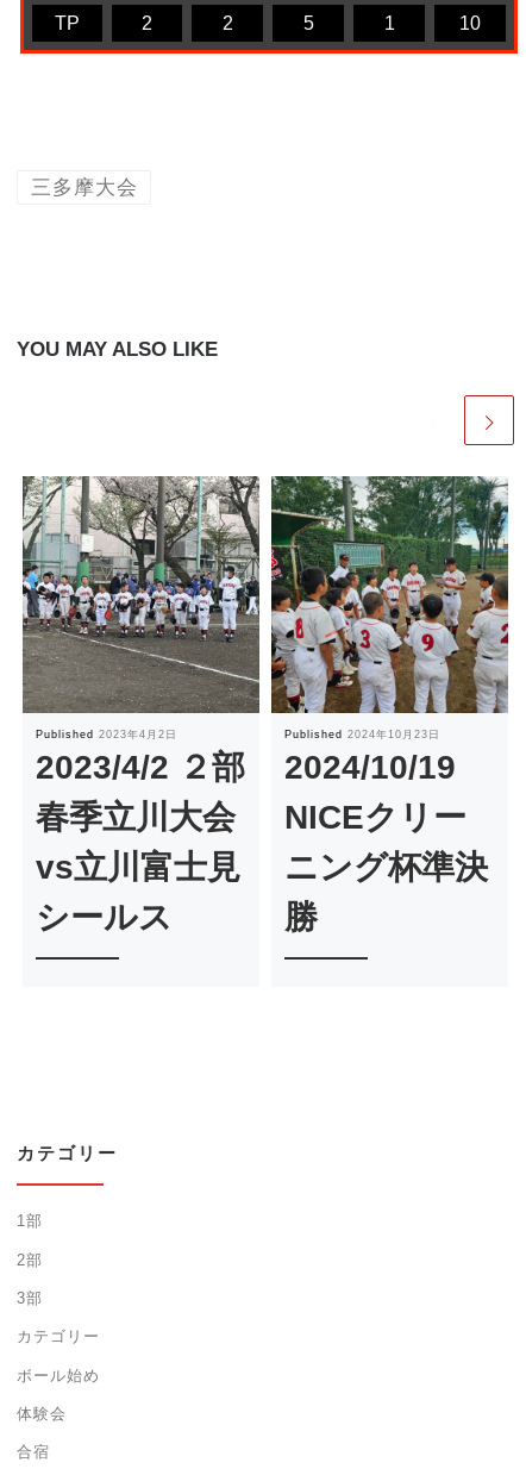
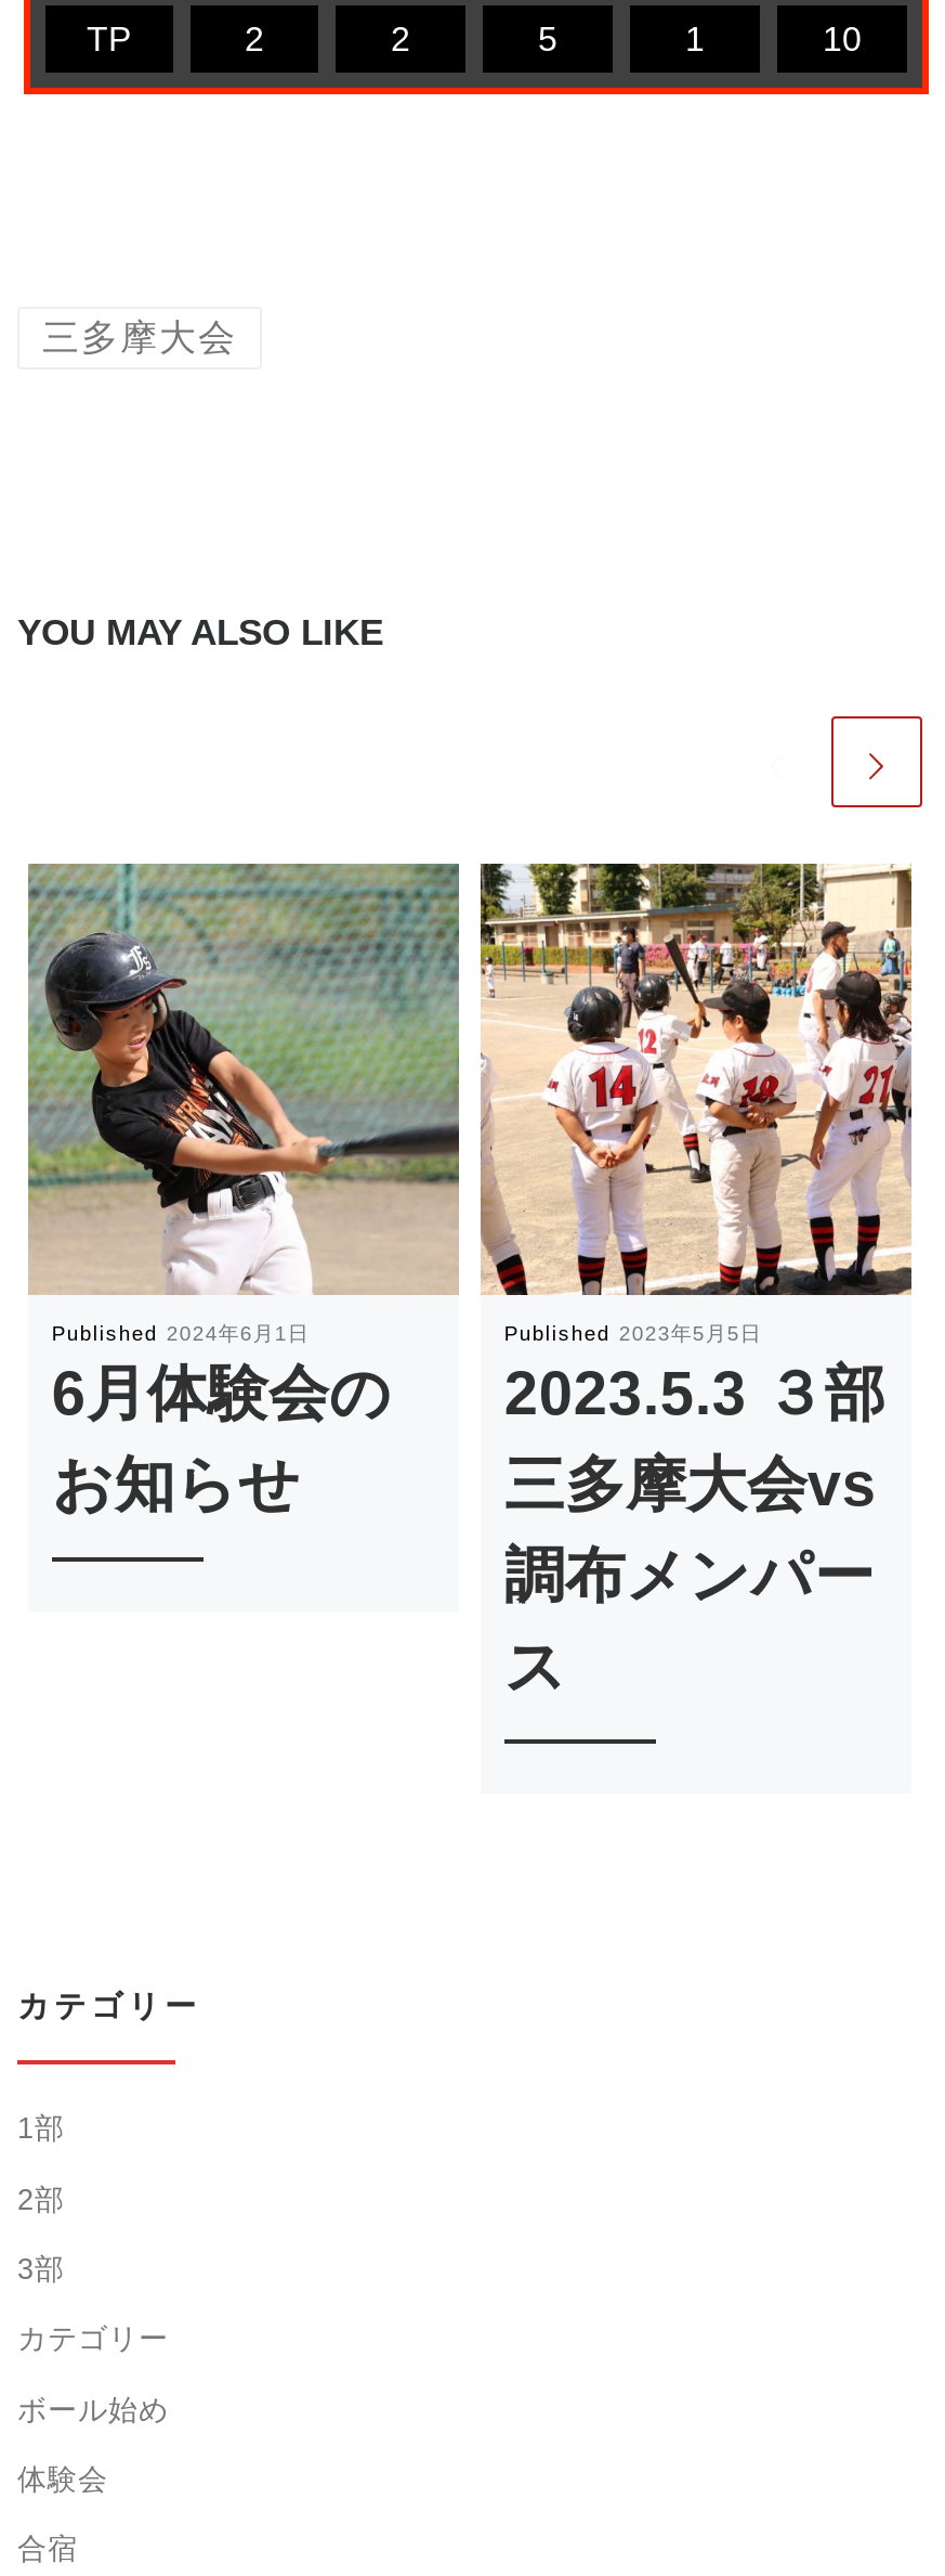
- [image]
- Published 2023年4月2日
- 2023/4/2 ２部
- 春季立川大会
- vs立川富士見
- シールス
+ [image]
+ Published 2024年6月1日
+ 6月体験会の
+ お知らせ

- [image]
- Published 2024年10月23日
- 2024/10/19
- NICEクリー
- ニング杯準決
- 勝
+ [image]
+ Published 2023年5月5日
+ 2023.5.3 ３部
+ 三多摩大会vs
+ 調布メンパー
+ ス
